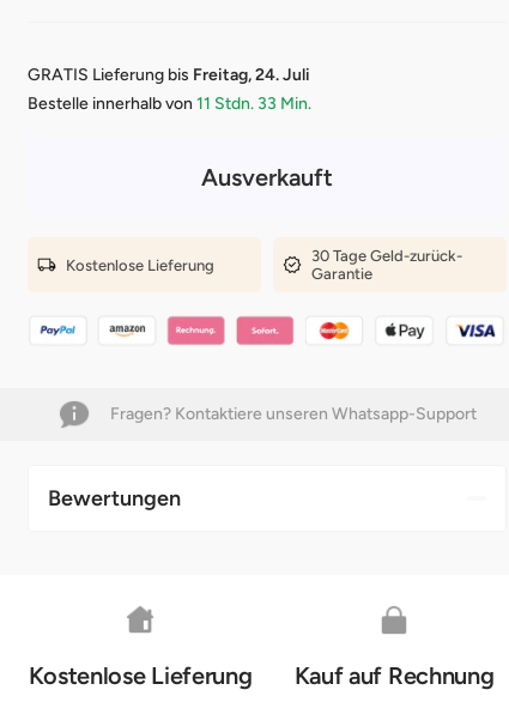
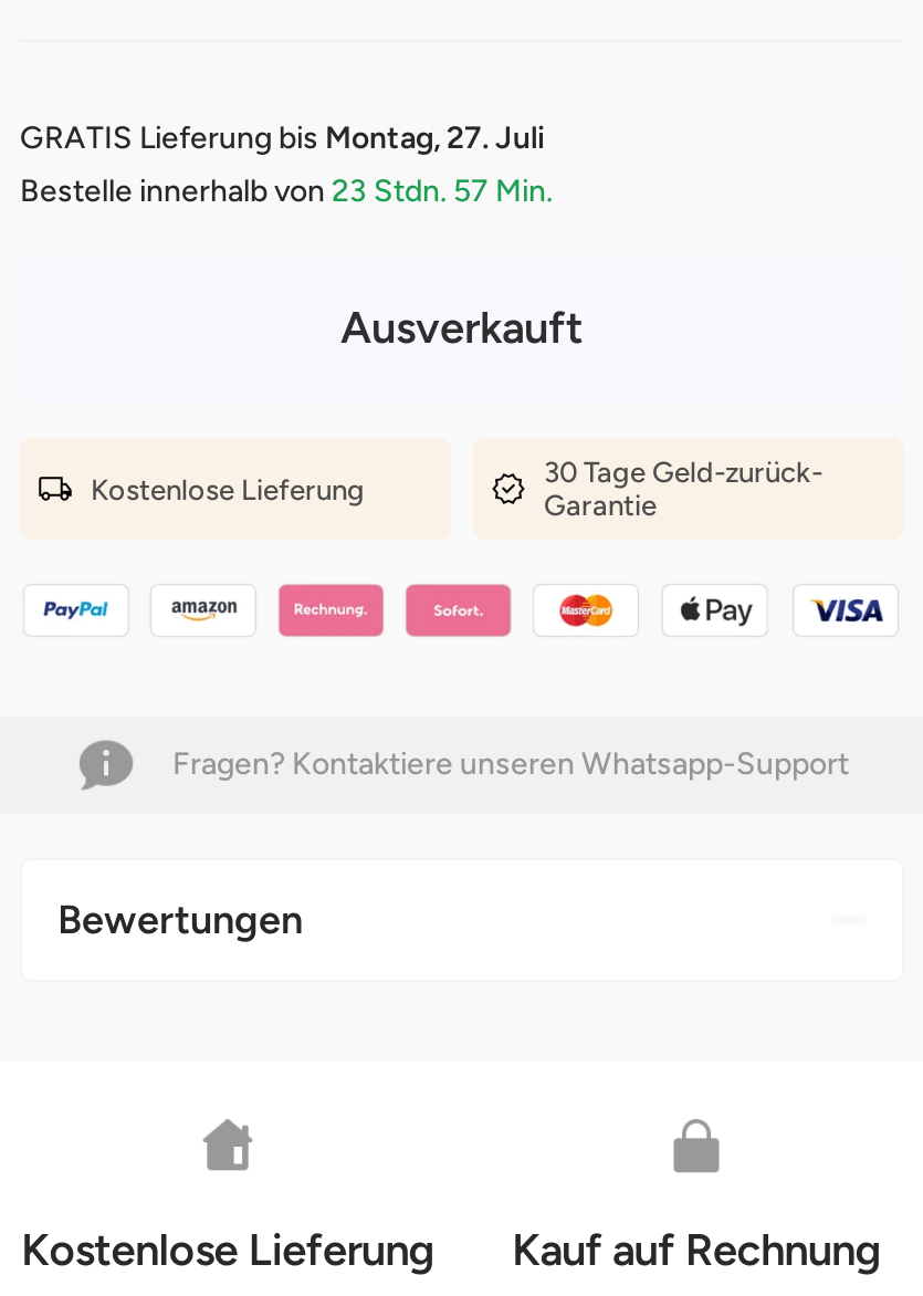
- GRATIS Lieferung bis Freitag, 24. Juli
+ GRATIS Lieferung bis Montag, 27. Juli

- Bestelle innerhalb von 11 Stdn. 33 Min.
+ Bestelle innerhalb von 23 Stdn. 57 Min.
